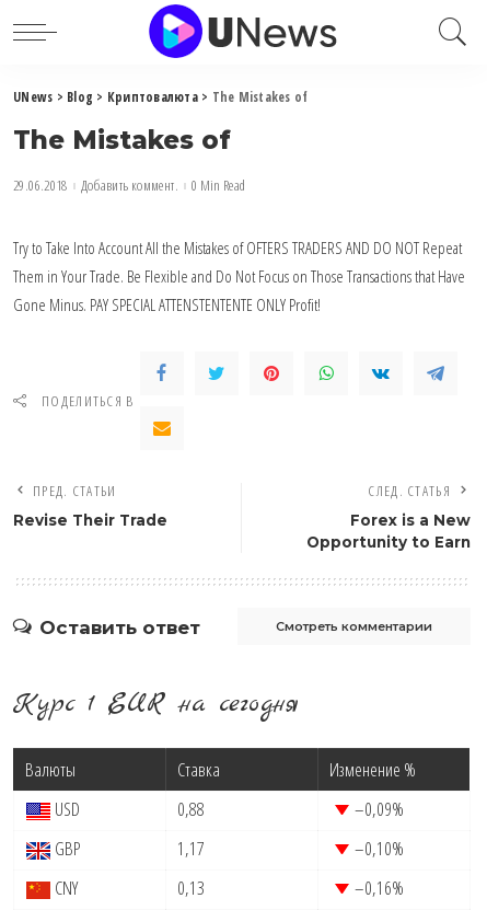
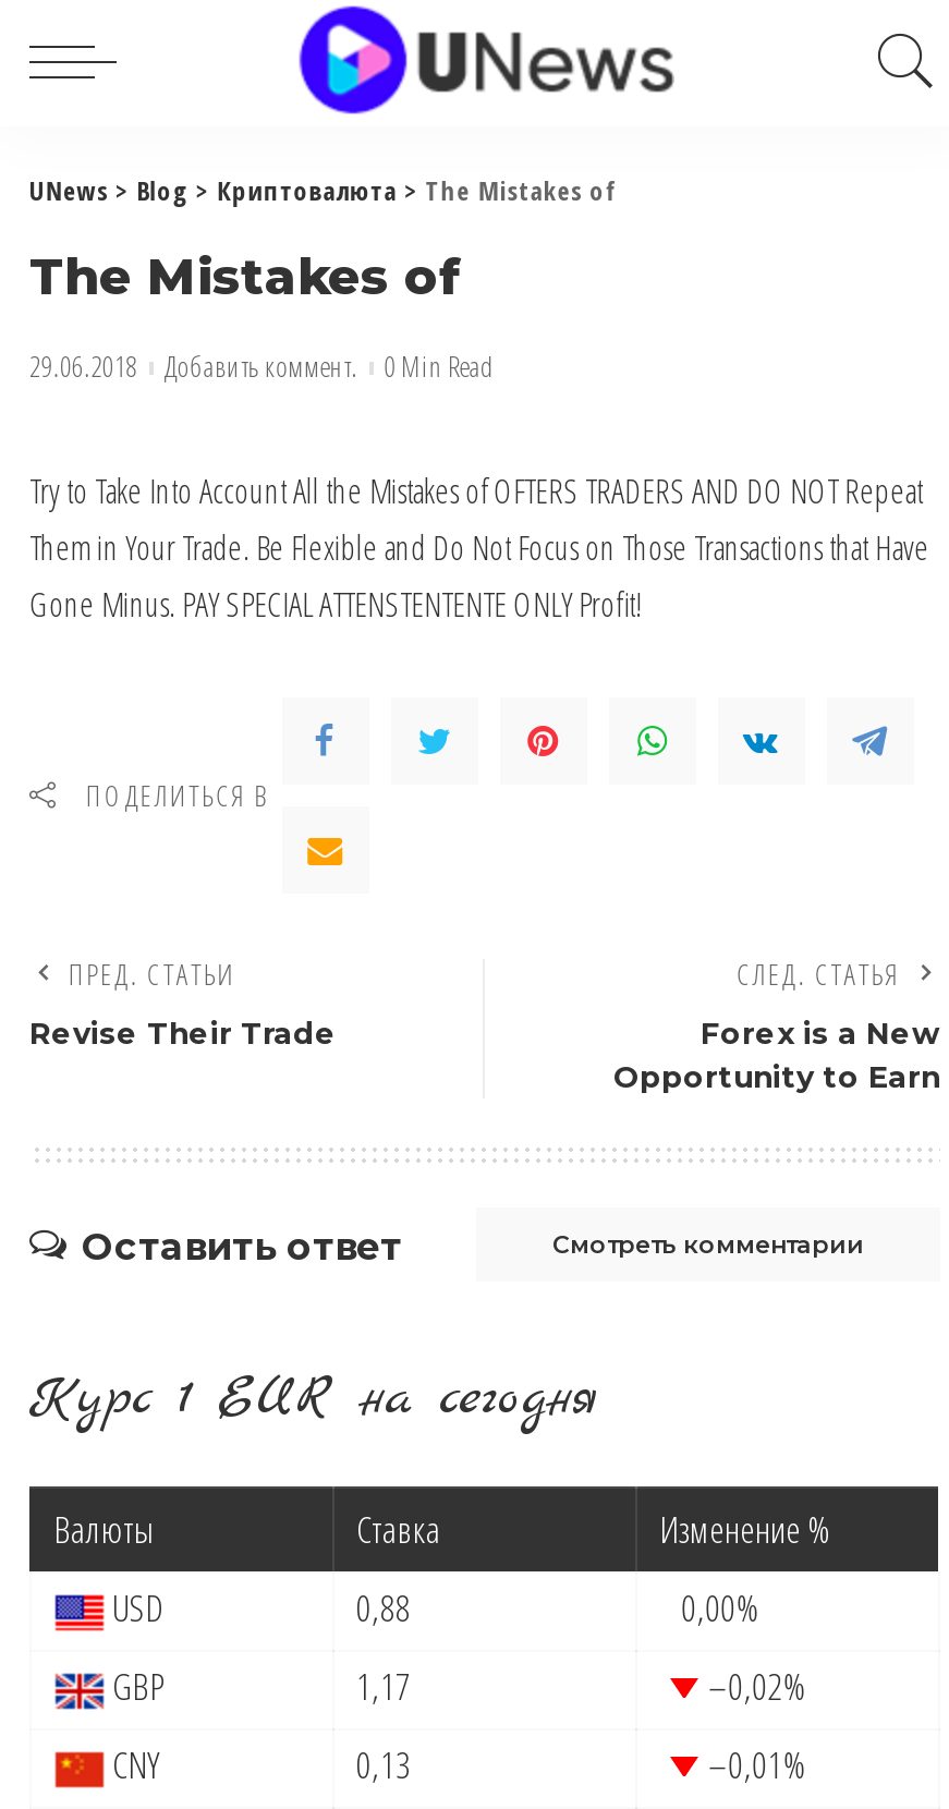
- –0,09%
+ 0,00%

- –0,10%
+ –0,02%

- –0,16%
+ –0,01%
